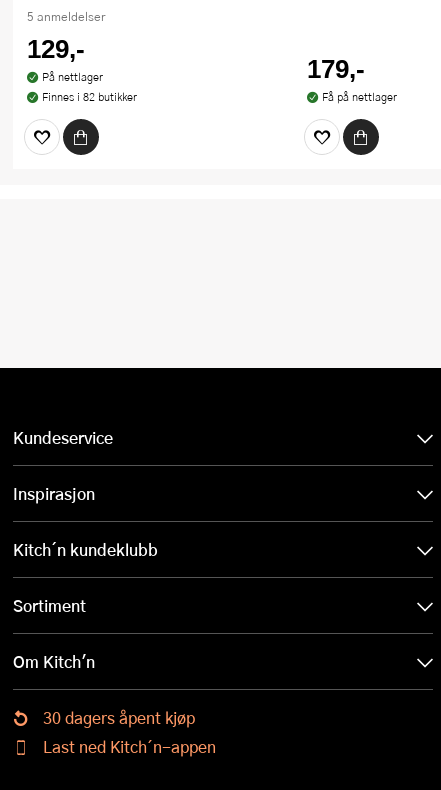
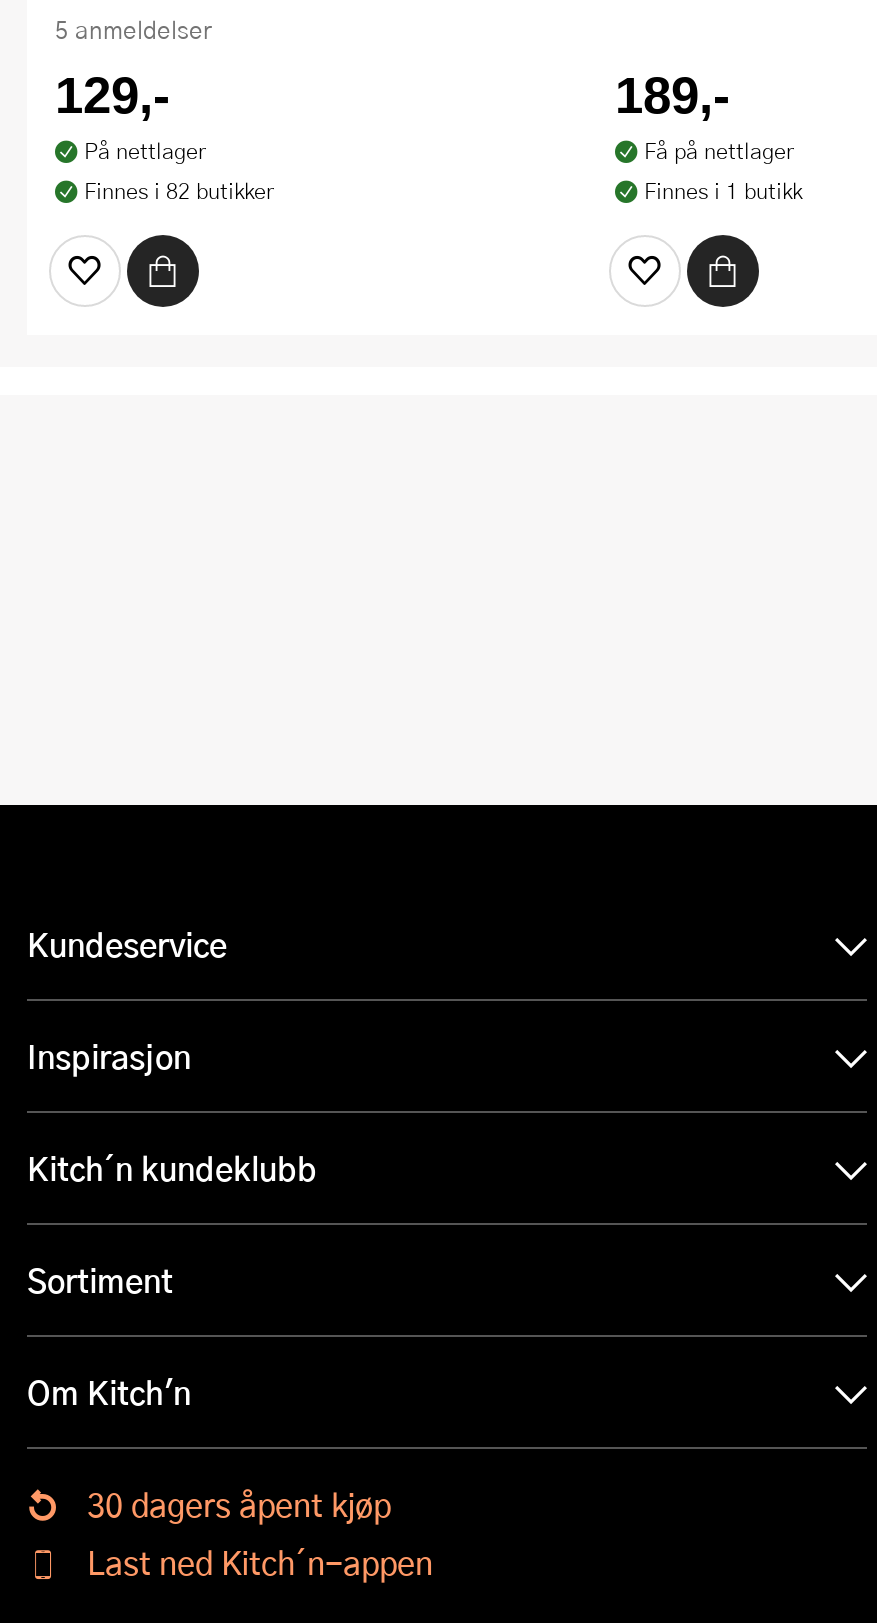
- 179,-
+ 189,-

moved up: Få på nettlager

+ Finnes i 1 butikk
